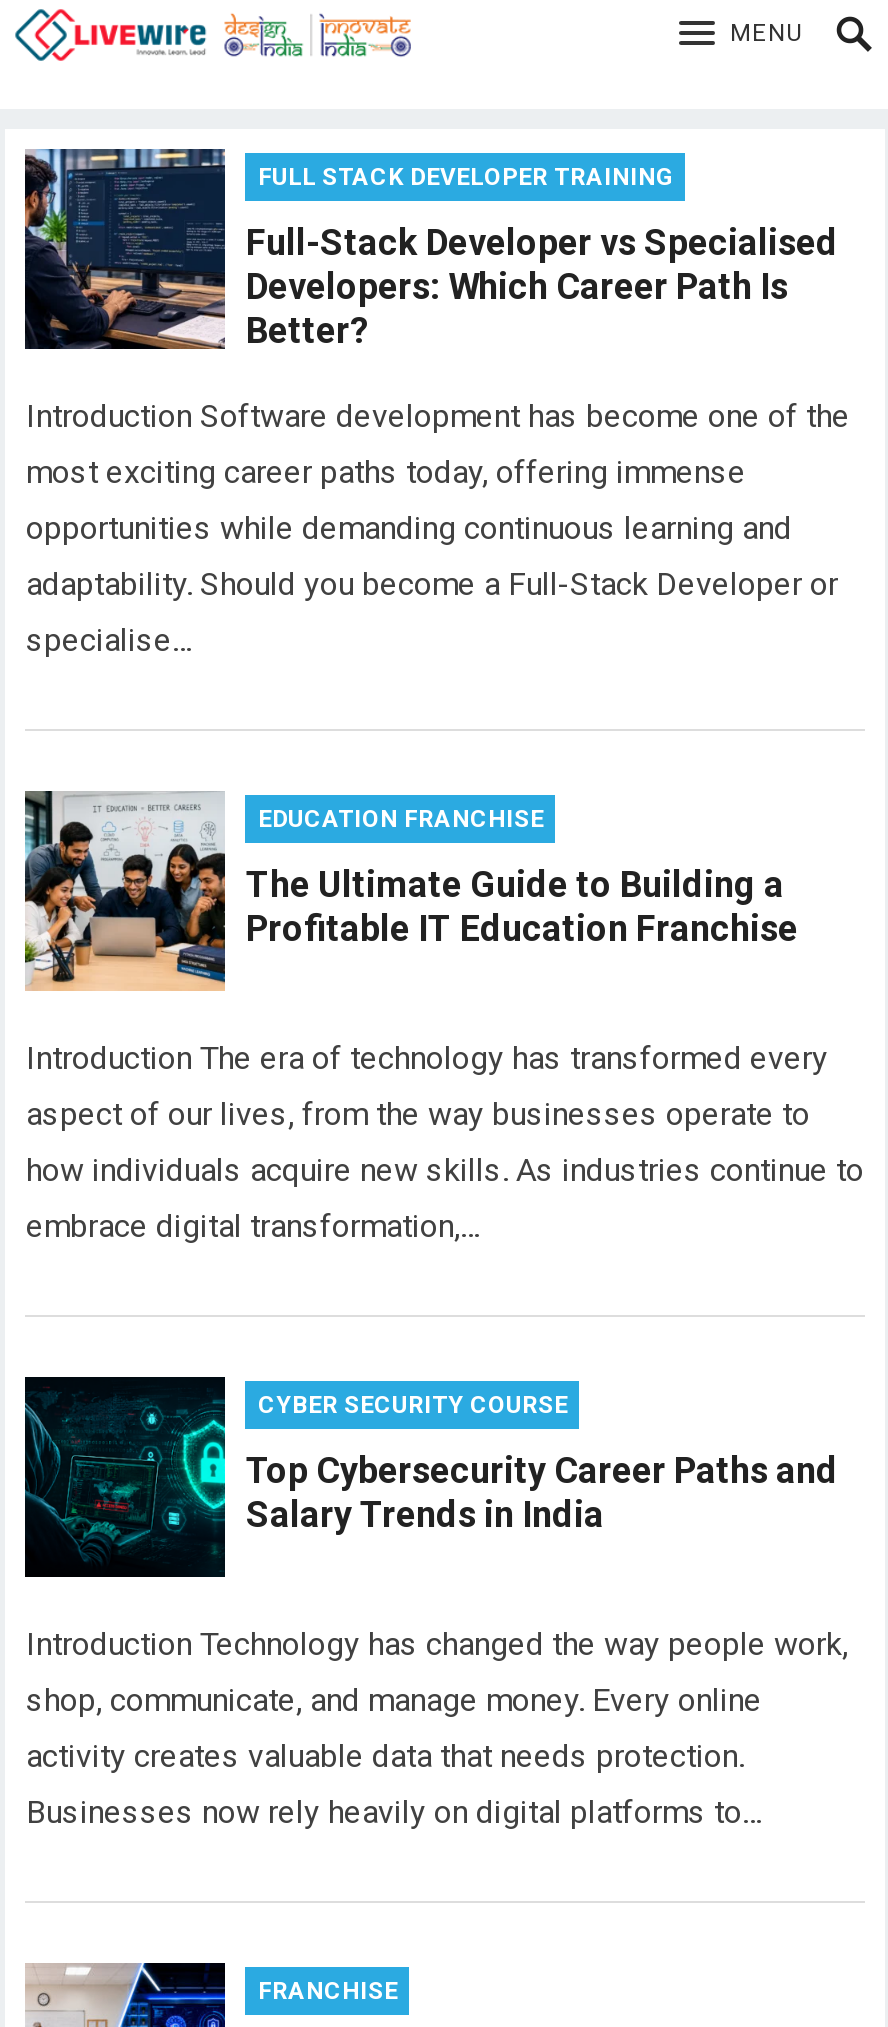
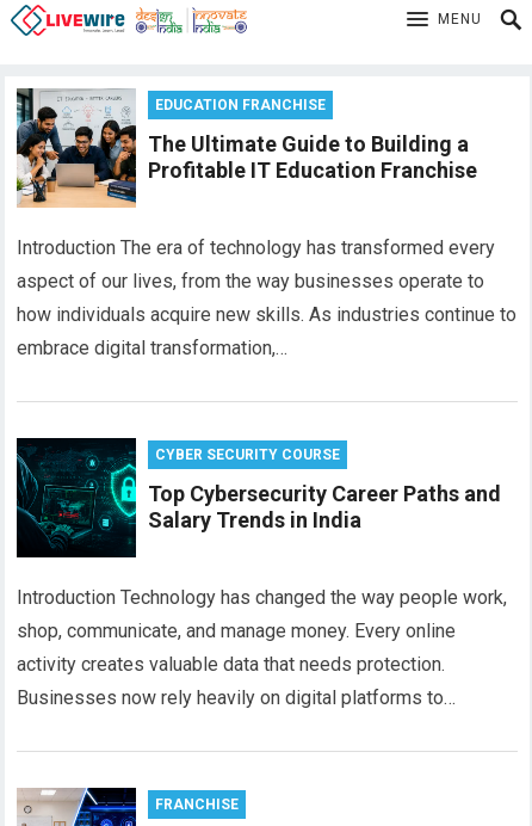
- [image]
- FULL STACK DEVELOPER TRAINING
- Full-Stack Developer vs Specialised
- Developers: Which Career Path Is
- Better?
- Introduction Software development has become one of the
- most exciting career paths today, offering immense
- opportunities while demanding continuous learning and
- adaptability. Should you become a Full-Stack Developer or
- specialise…
